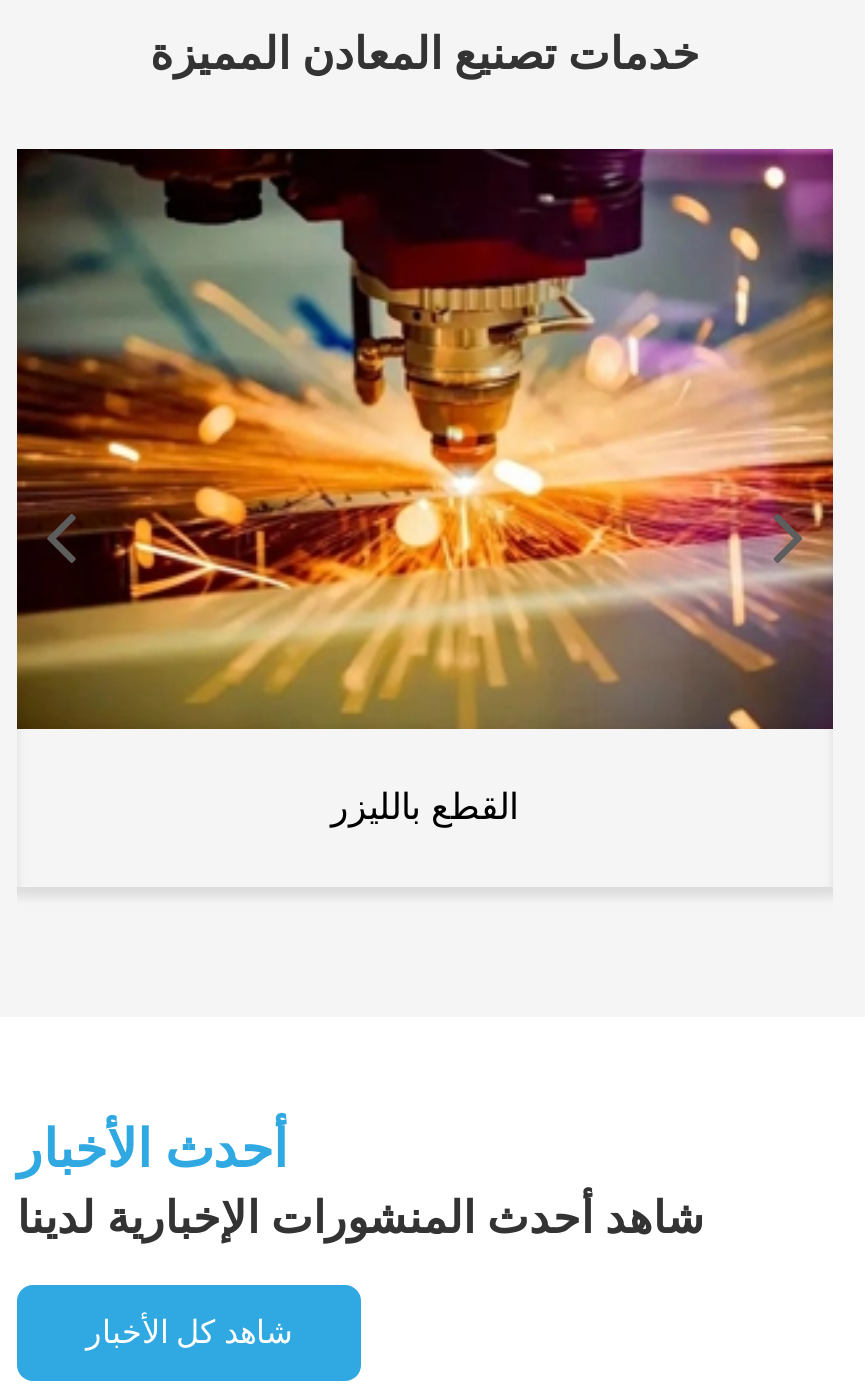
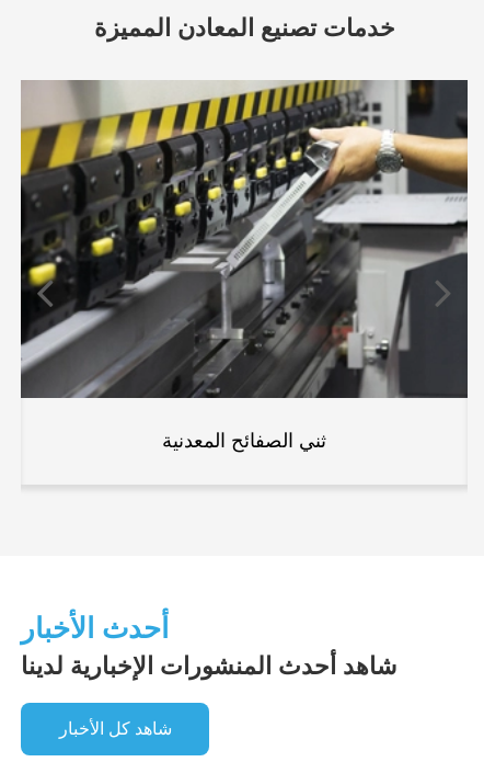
- [image]
- القطع بالليزر
+ [image]
+ ثني الصفائح المعدنية
